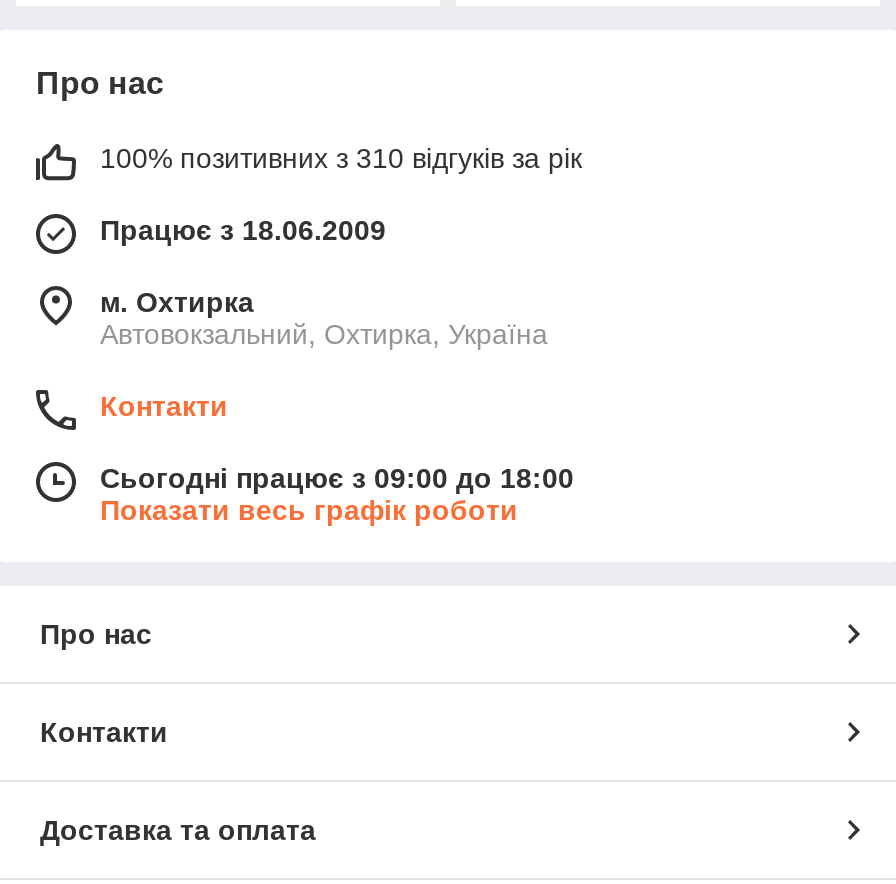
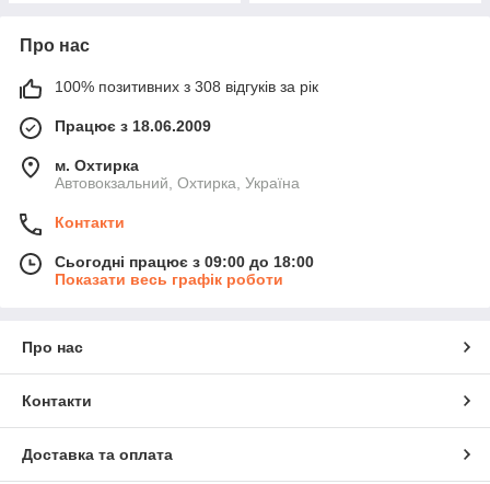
- 100% позитивних з 310 відгуків за рік
+ 100% позитивних з 308 відгуків за рік
